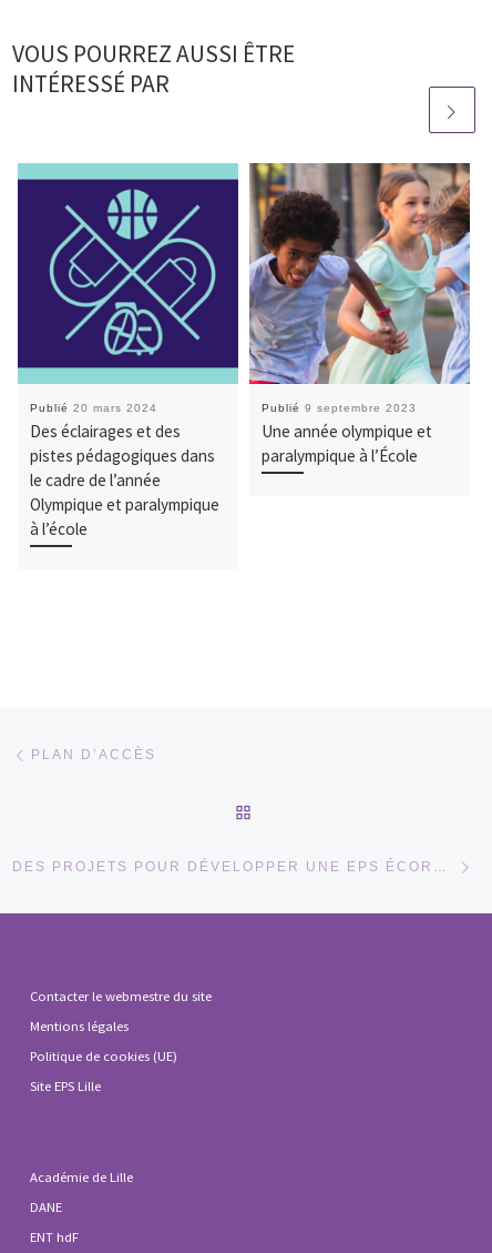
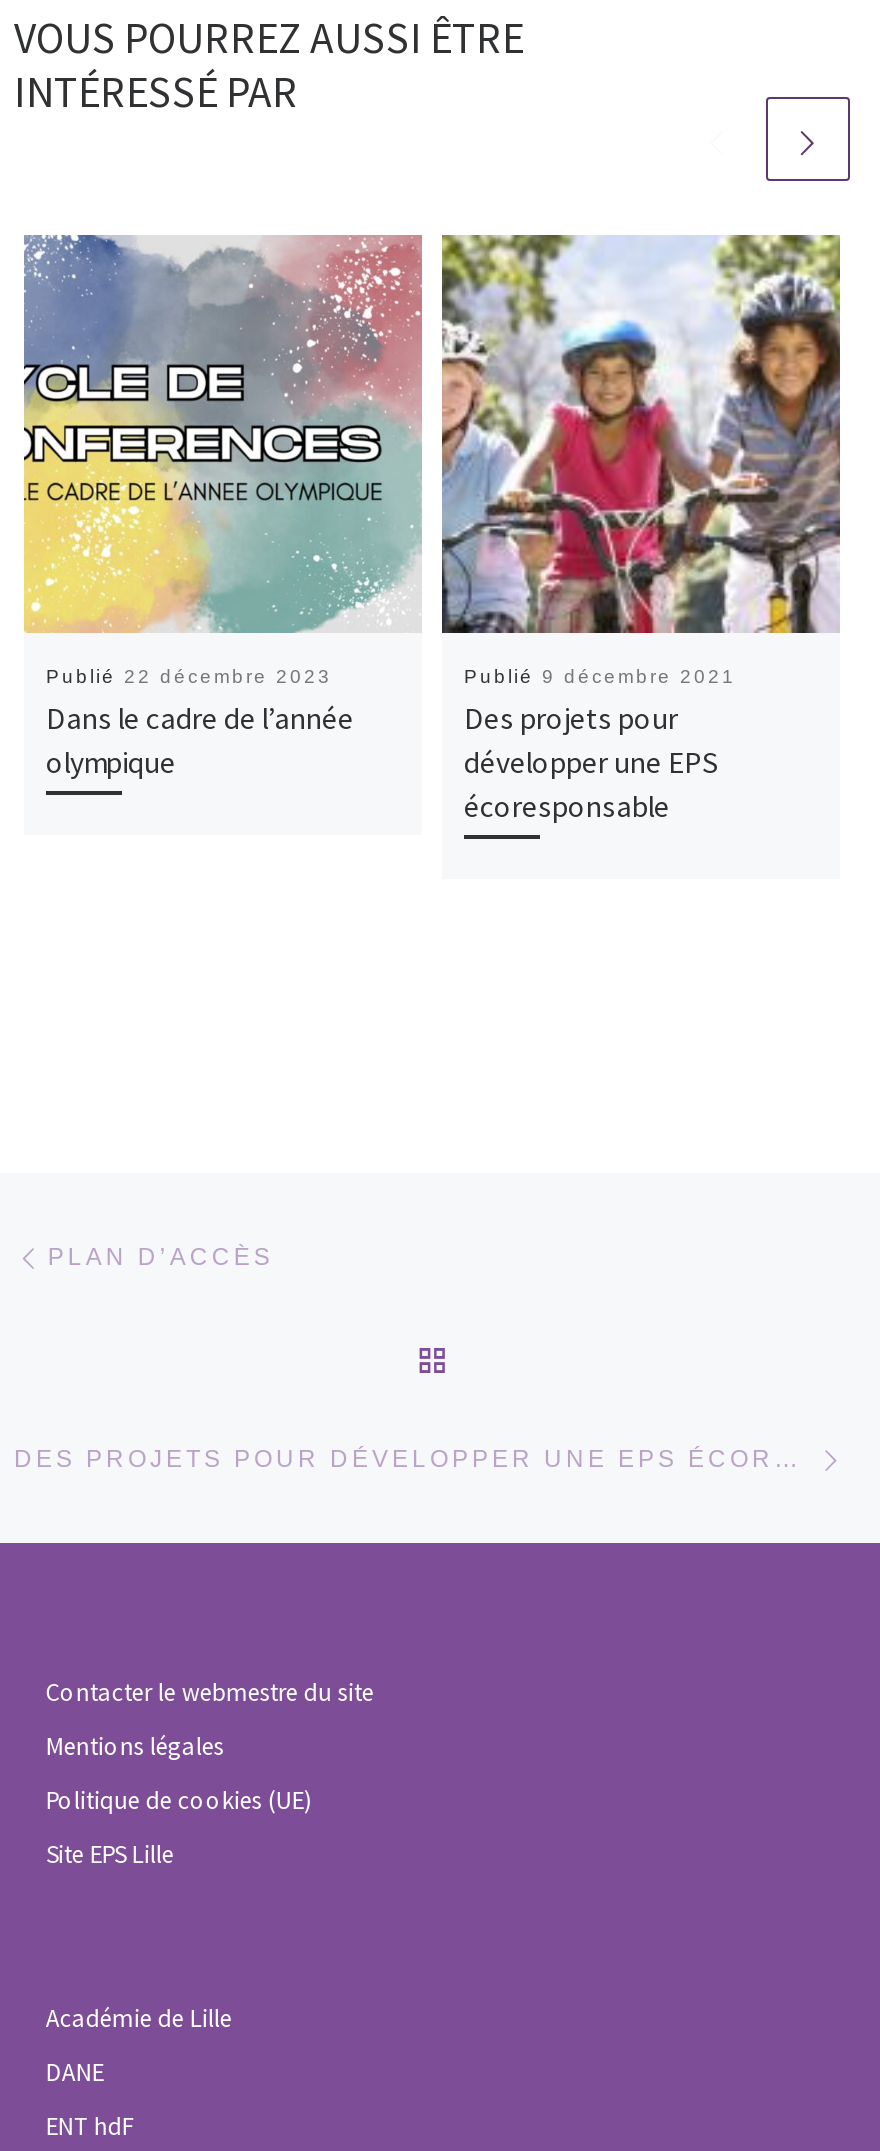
- [image]
- Publié 20 mars 2024
- Des éclairages et des
- pistes pédagogiques dans
- le cadre de l’année
- Olympique et paralympique
- à l’école
+ [image]
+ Publié 22 décembre 2023
+ Dans le cadre de l’année
+ olympique

- [image]
- Publié 9 septembre 2023
- Une année olympique et
- paralympique à l’École
+ [image]
+ Publié 9 décembre 2021
+ Des projets pour
+ développer une EPS
+ écoresponsable
